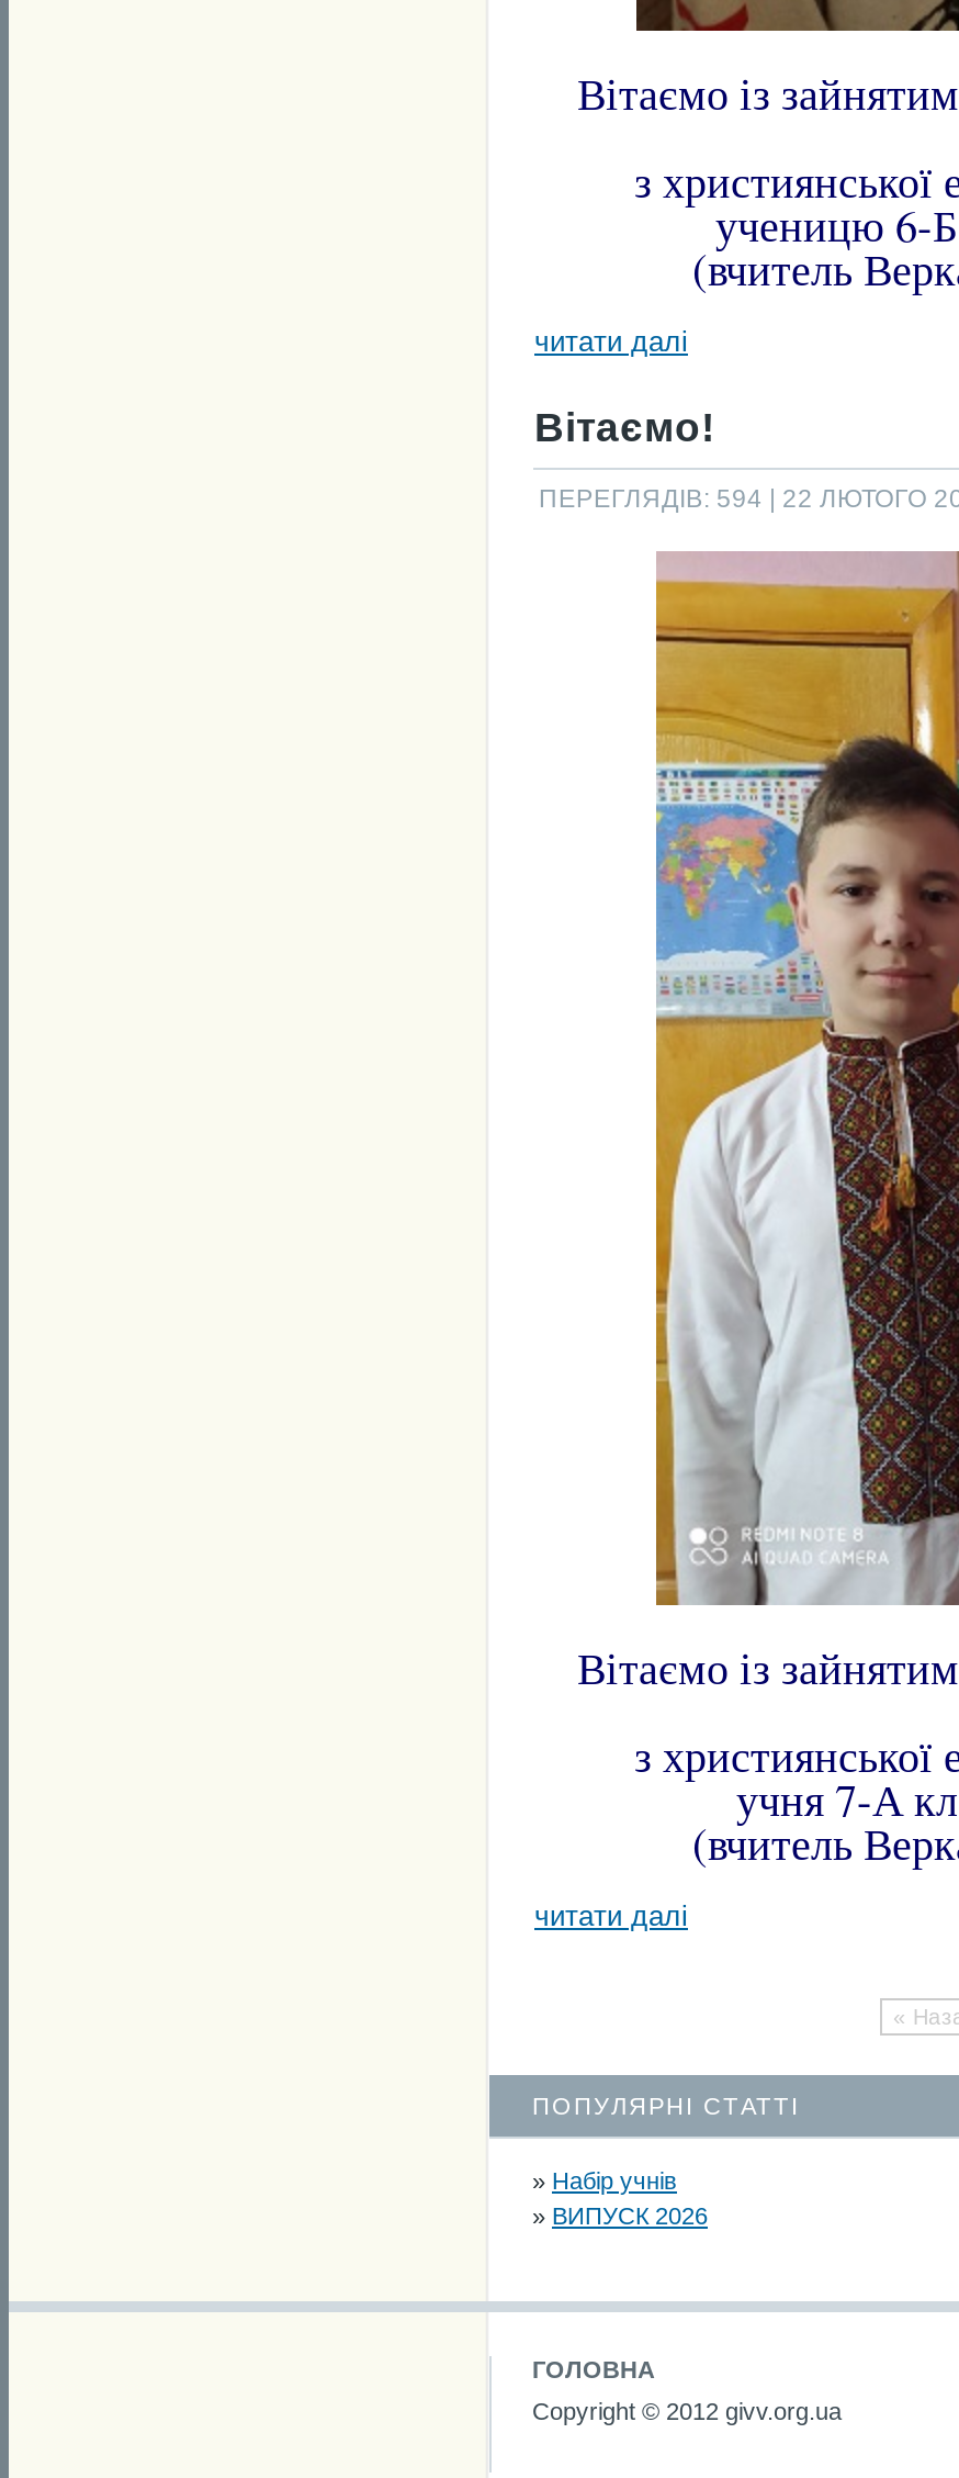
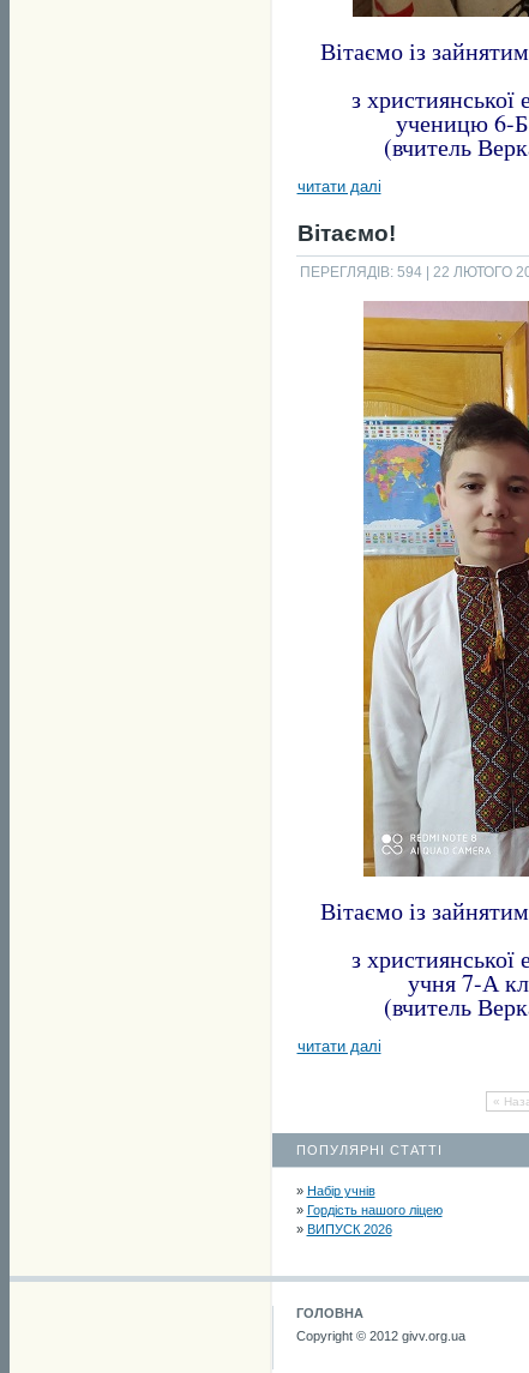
+ » Гордість нашого ліцею
